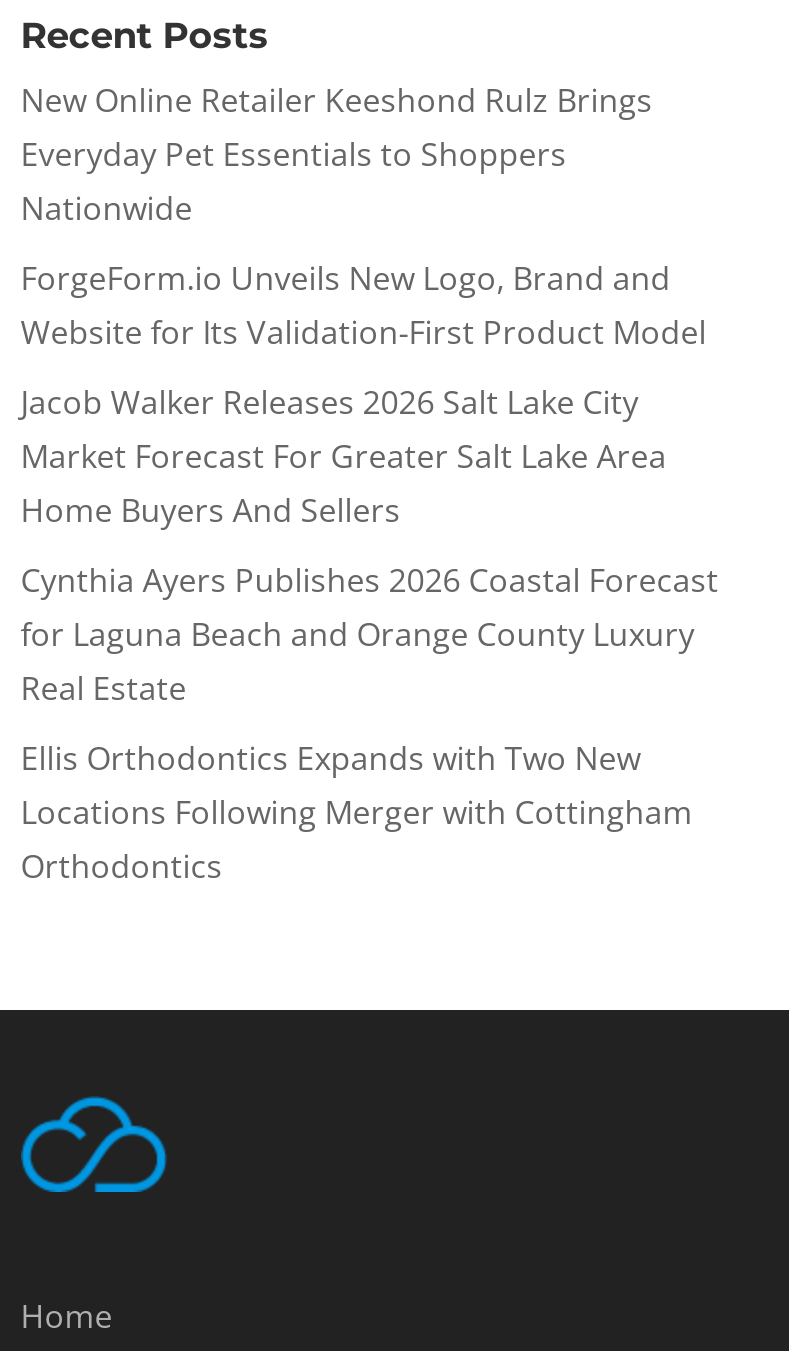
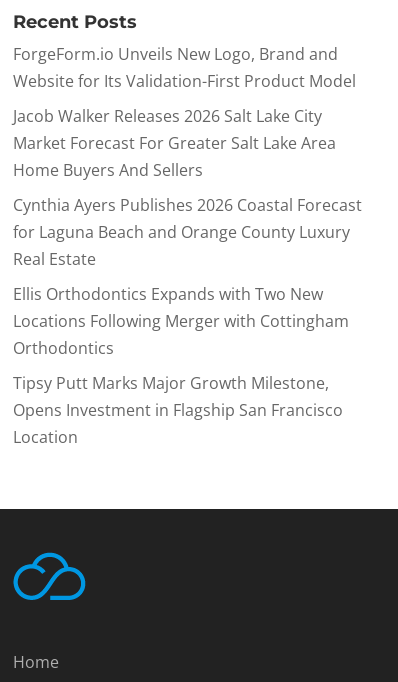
- New Online Retailer Keeshond Rulz Brings
- Everyday Pet Essentials to Shoppers
- Nationwide

moved up: ForgeForm.io Unveils New Logo, Brand and | Website for Its Validation-First Product Model | Jacob Walker Releases 2026 Salt Lake City | ... | Locations Following Merger with Cottingham | Orthodontics

+ Tipsy Putt Marks Major Growth Milestone,
+ Opens Investment in Flagship San Francisco
+ Location
